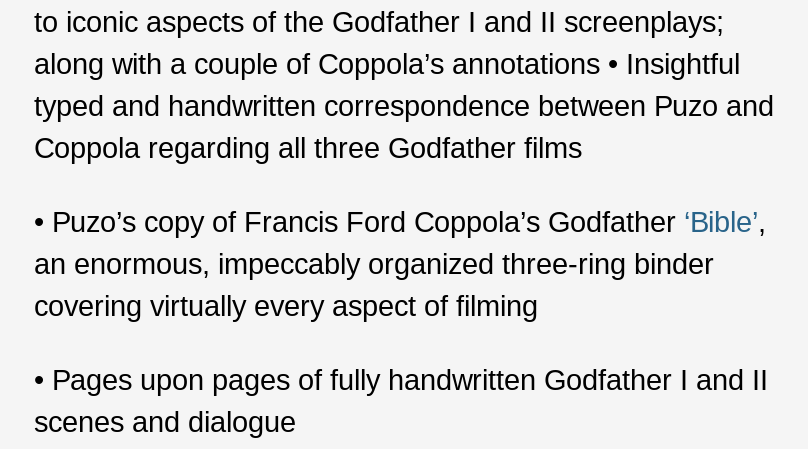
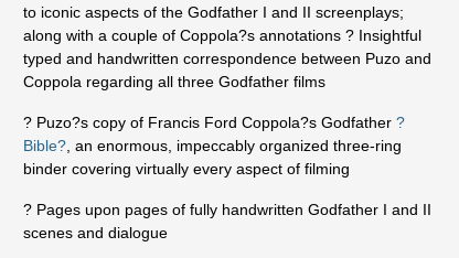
- along with a couple of Coppola’s annotations • Insightful
+ along with a couple of Coppola?s annotations ? Insightful

- • Puzo’s copy of Francis Ford Coppola’s Godfather ‘Bible’,
- an enormous, impeccably organized three-ring binder
- covering virtually every aspect of filming
+ ? Puzo?s copy of Francis Ford Coppola?s Godfather?
+ Bible?, an enormous, impeccably organized three-ring
+ binder covering virtually every aspect of filming

- • Pages upon pages of fully handwritten Godfather I and II
+ ? Pages upon pages of fully handwritten Godfather I and II
